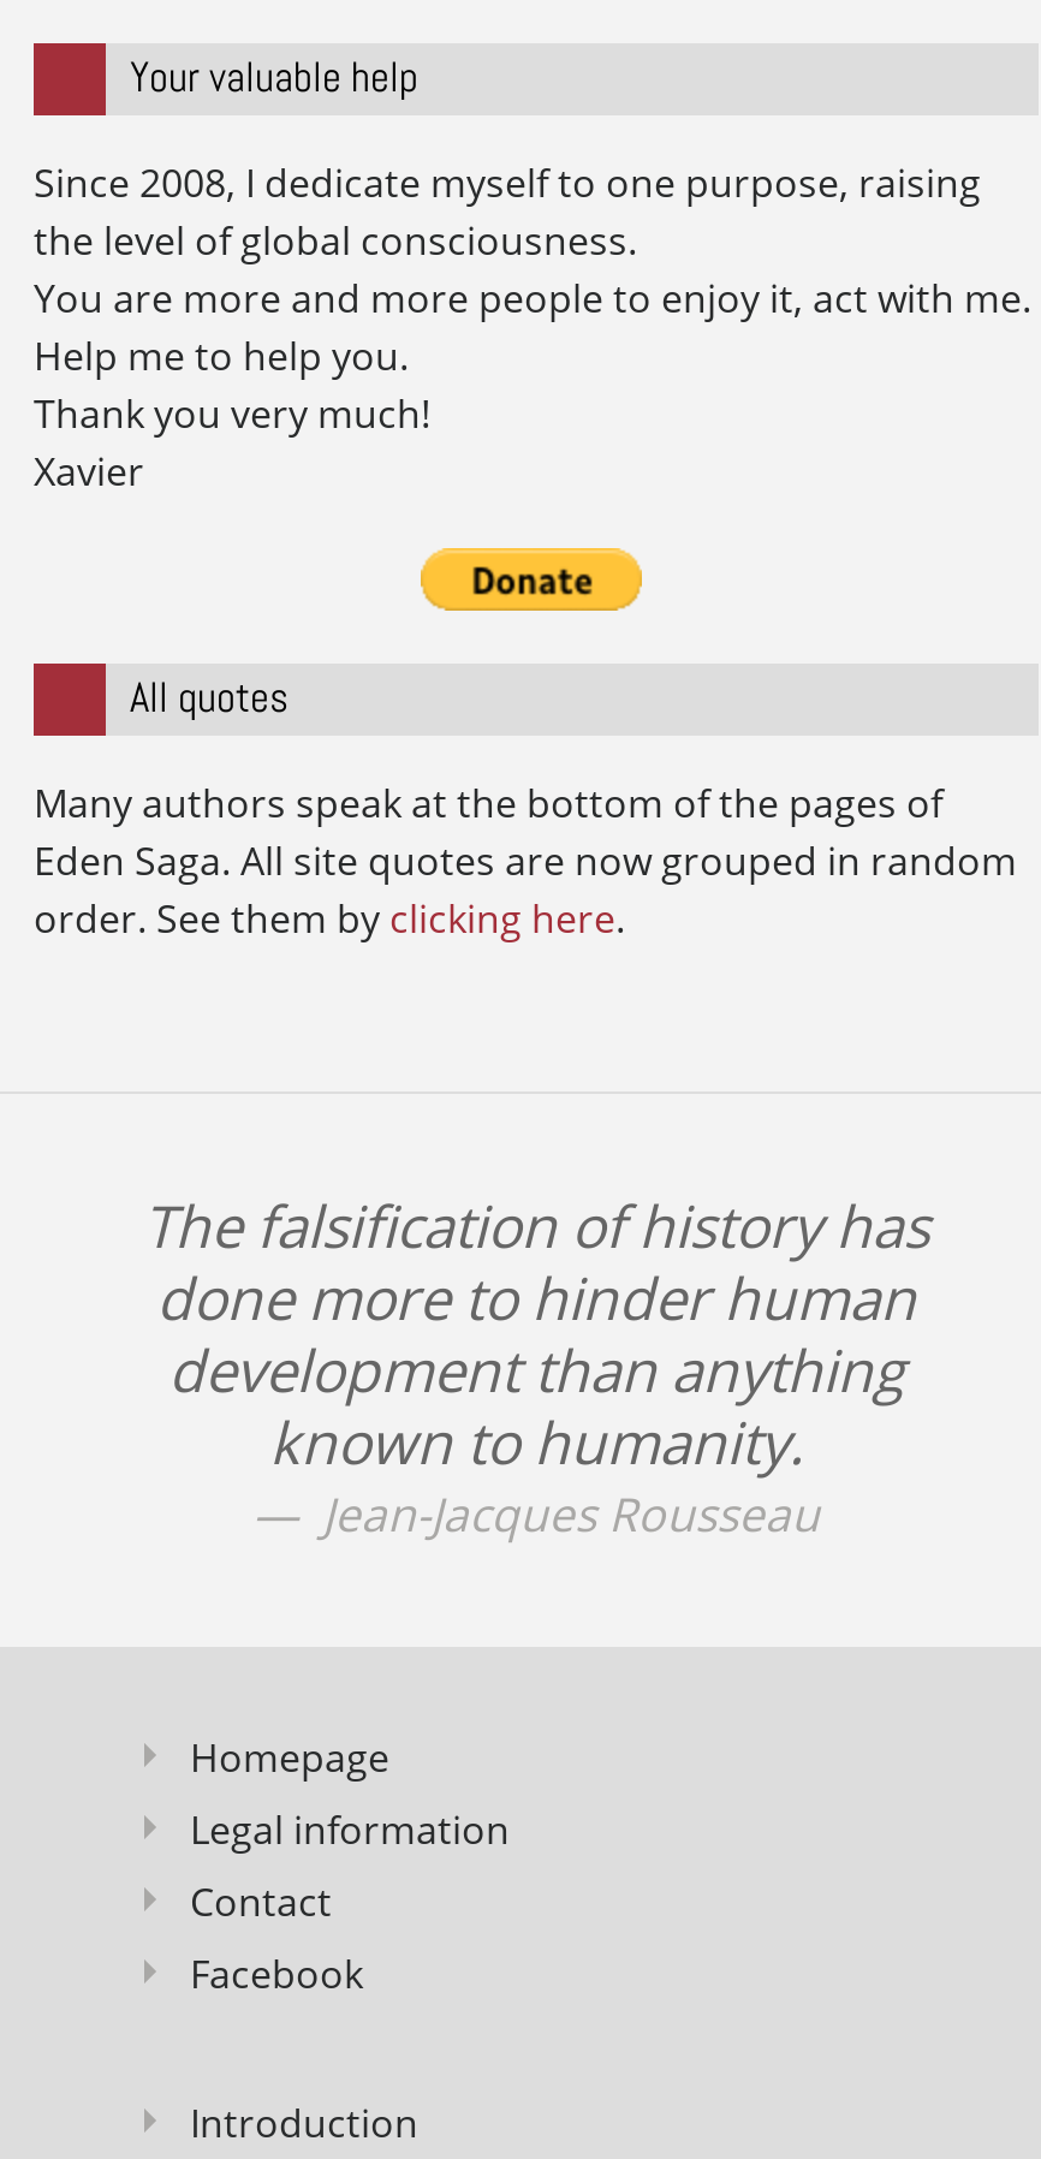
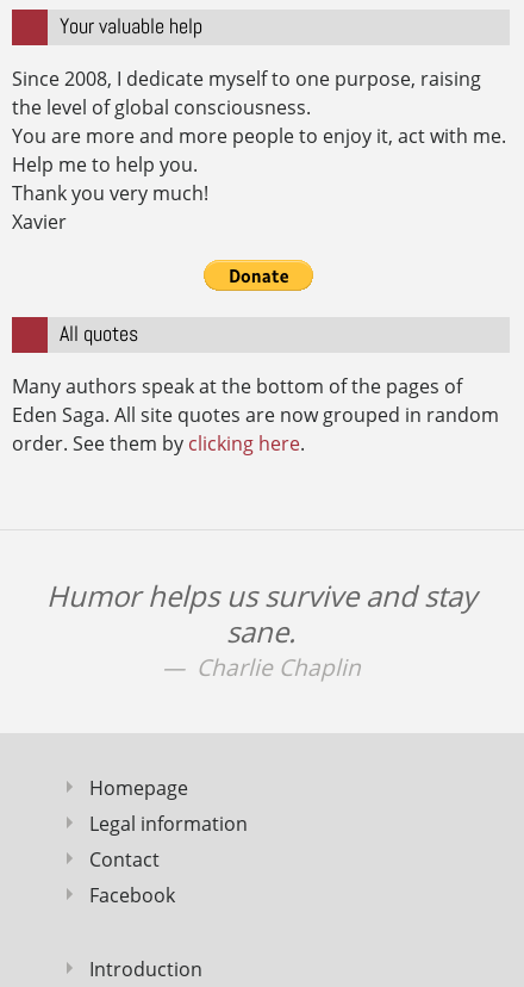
- The falsification of history has
- done more to hinder human
- development than anything
- known to humanity.
- Jean-Jacques Rousseau
+ Humor helps us survive and stay
+ sane.
+ Charlie Chaplin
